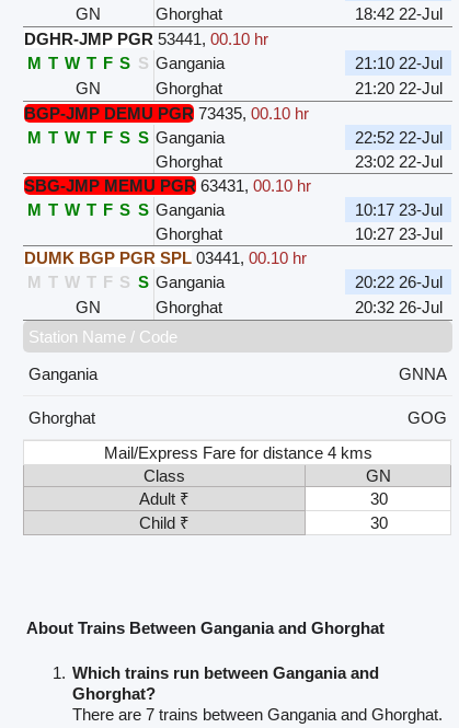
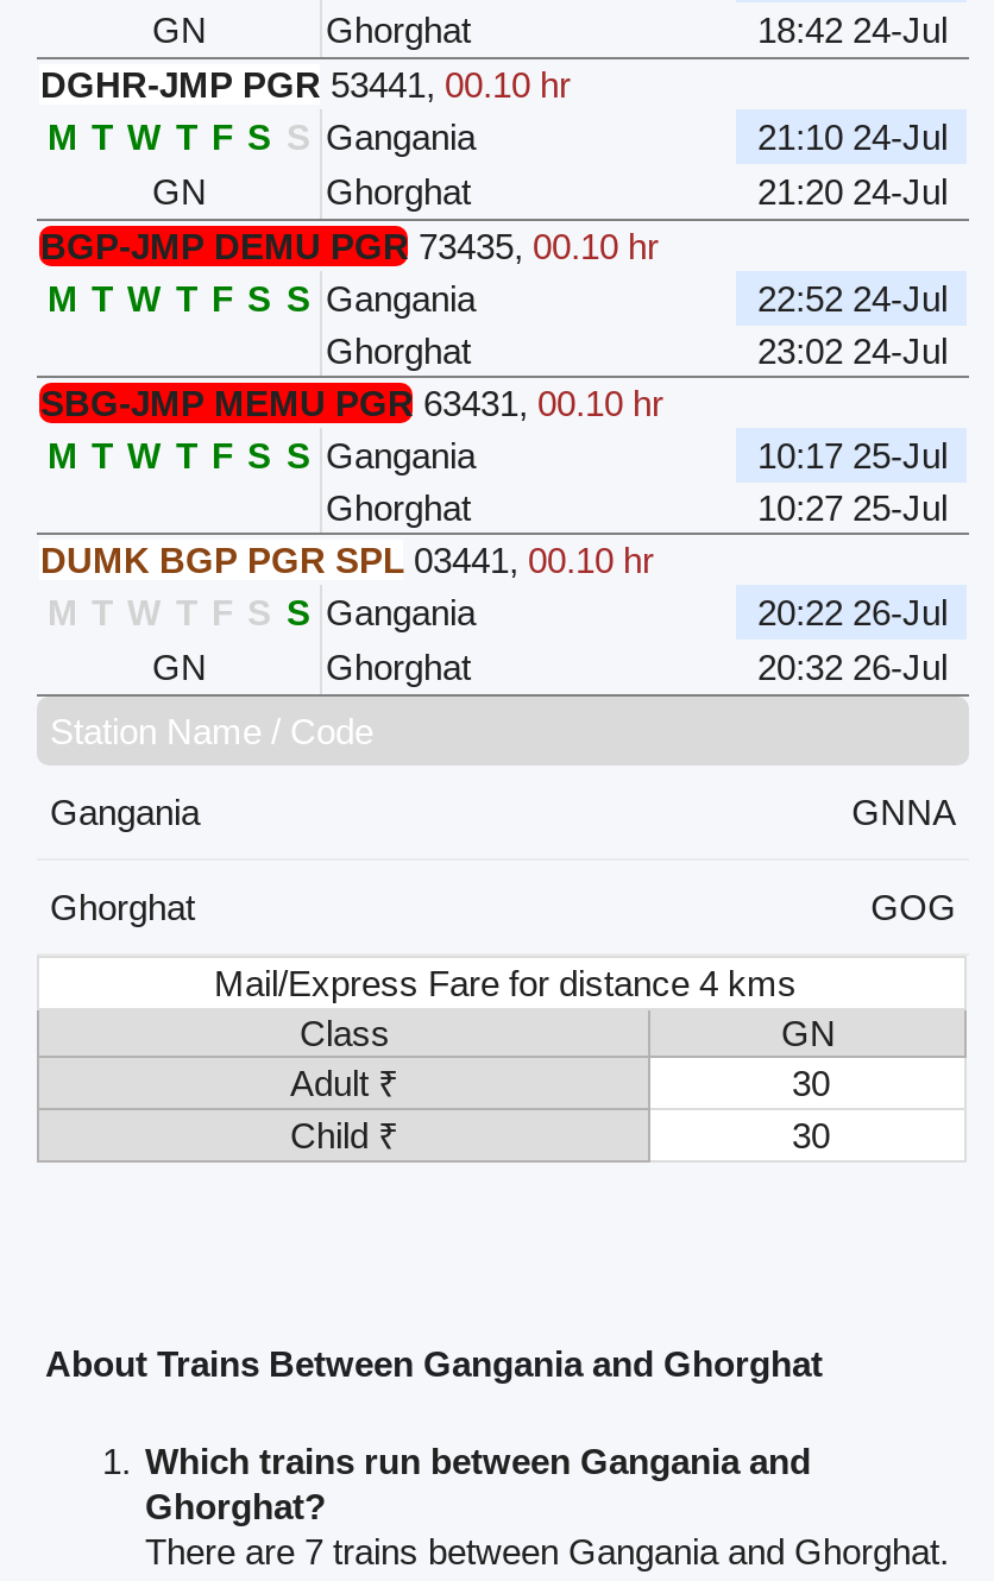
- 18:42 22-Jul
+ 18:42 24-Jul

- 21:10 22-Jul
+ 21:10 24-Jul

- 21:20 22-Jul
+ 21:20 24-Jul

- 22:52 22-Jul
+ 22:52 24-Jul

- 23:02 22-Jul
+ 23:02 24-Jul

- 10:17 23-Jul
+ 10:17 25-Jul

- 10:27 23-Jul
+ 10:27 25-Jul
